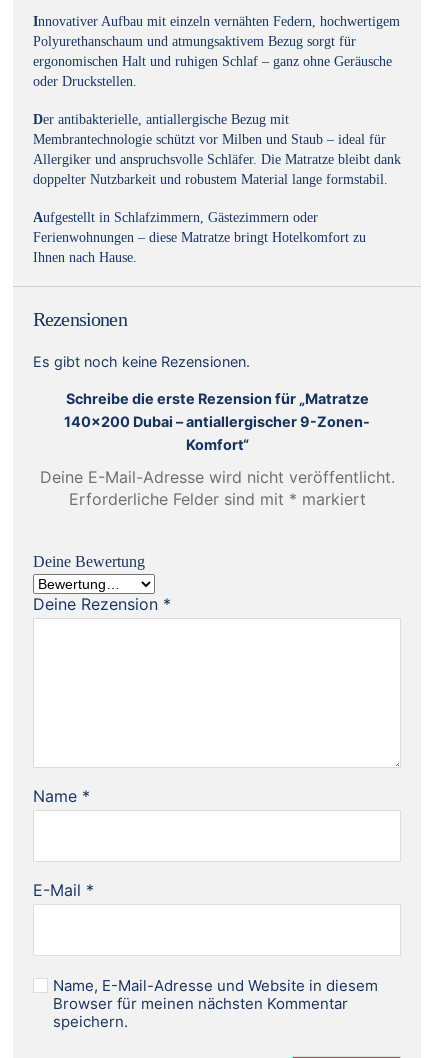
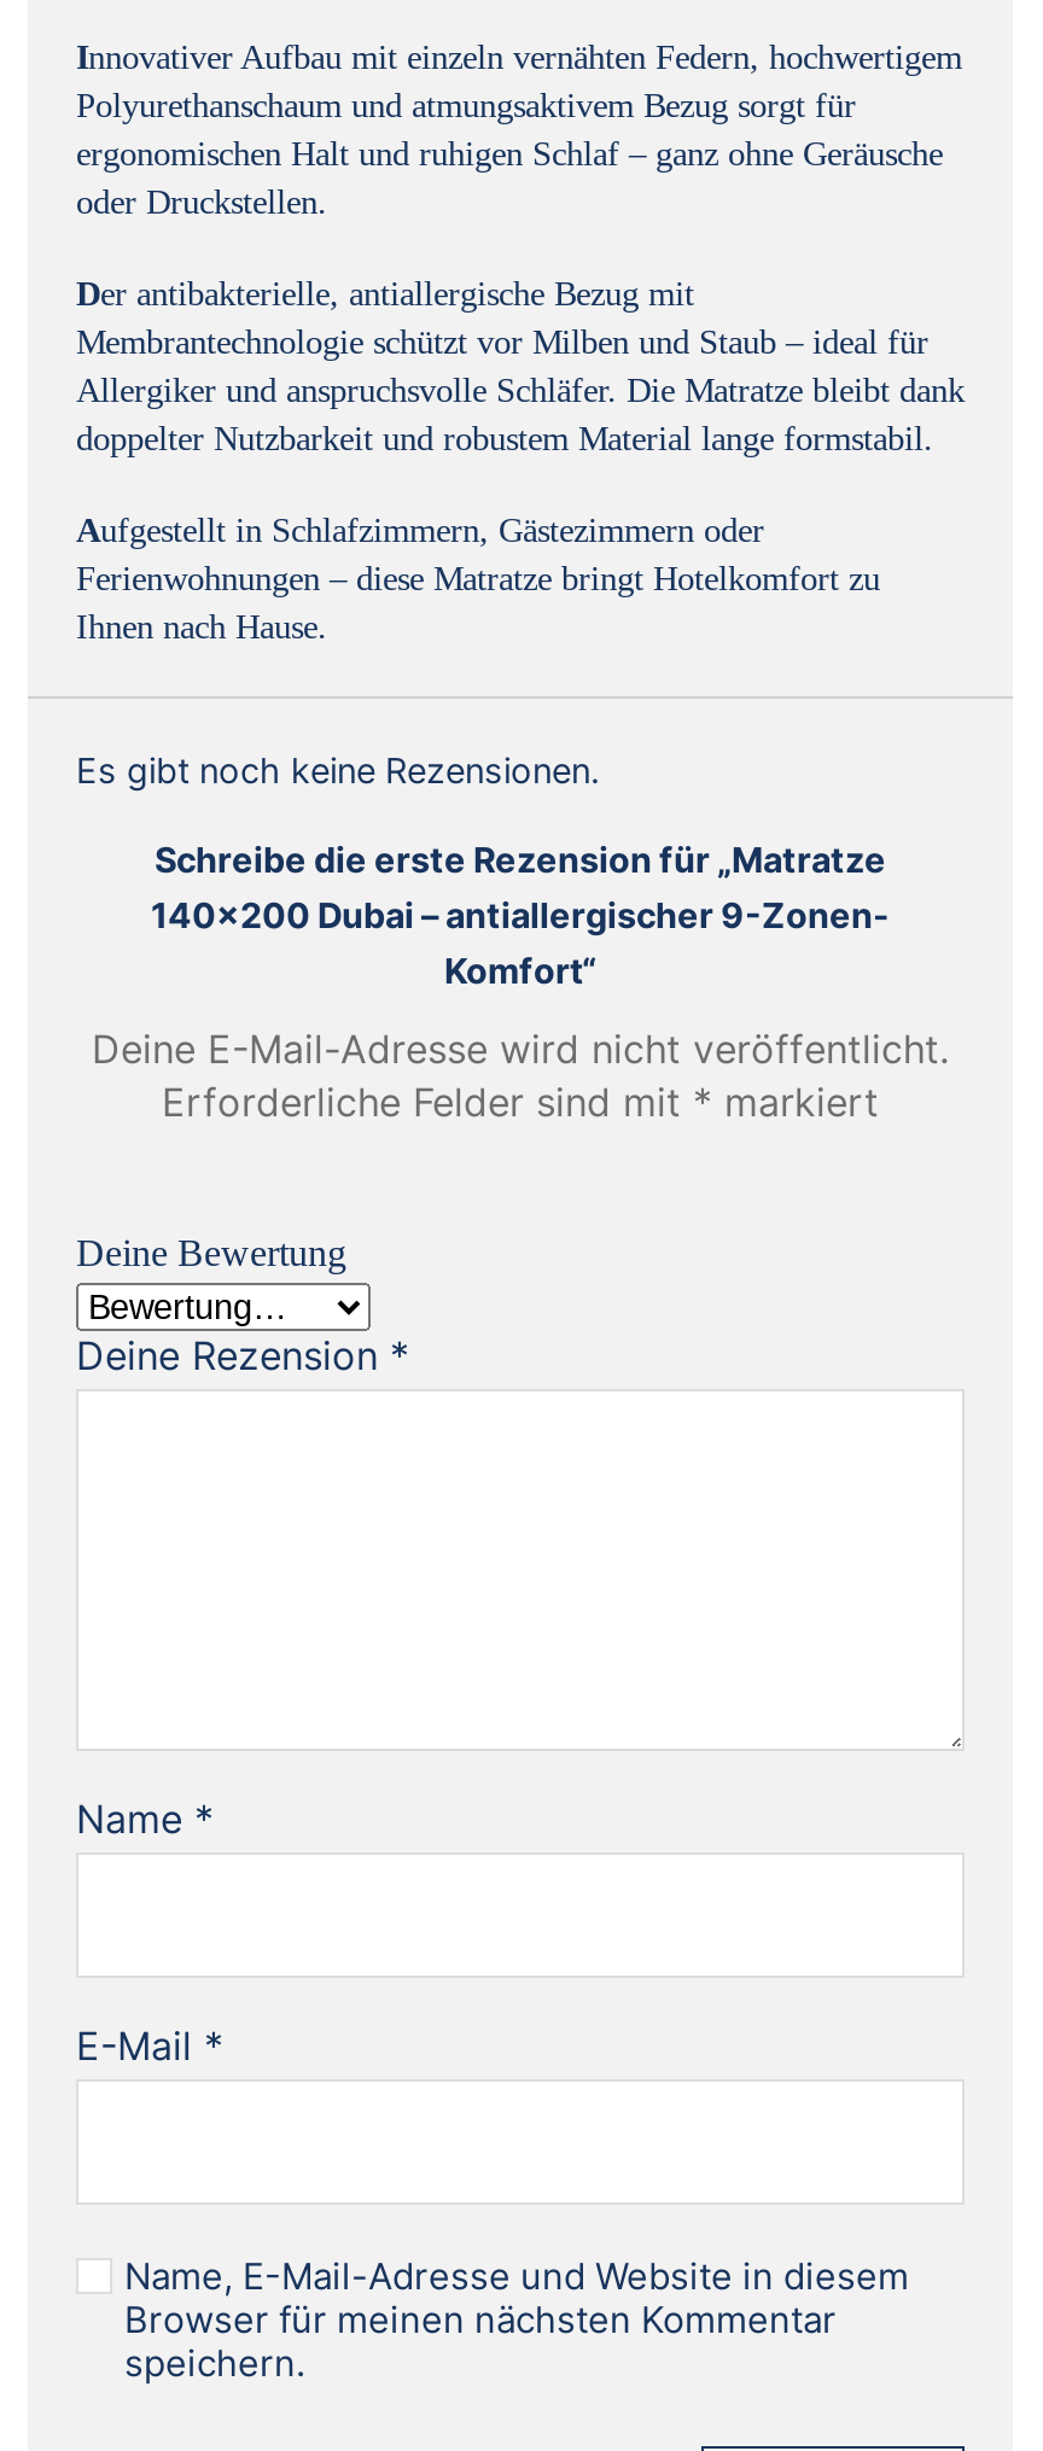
- Rezensionen
